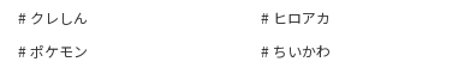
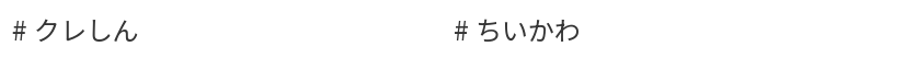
- ヒロアカ
- ポケモン
